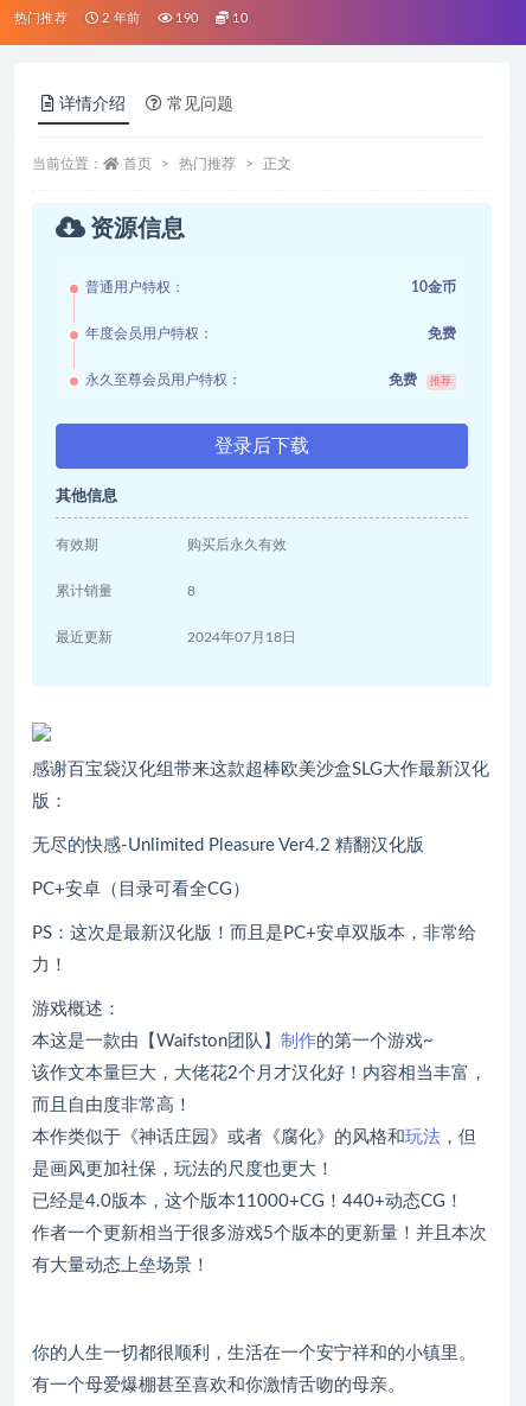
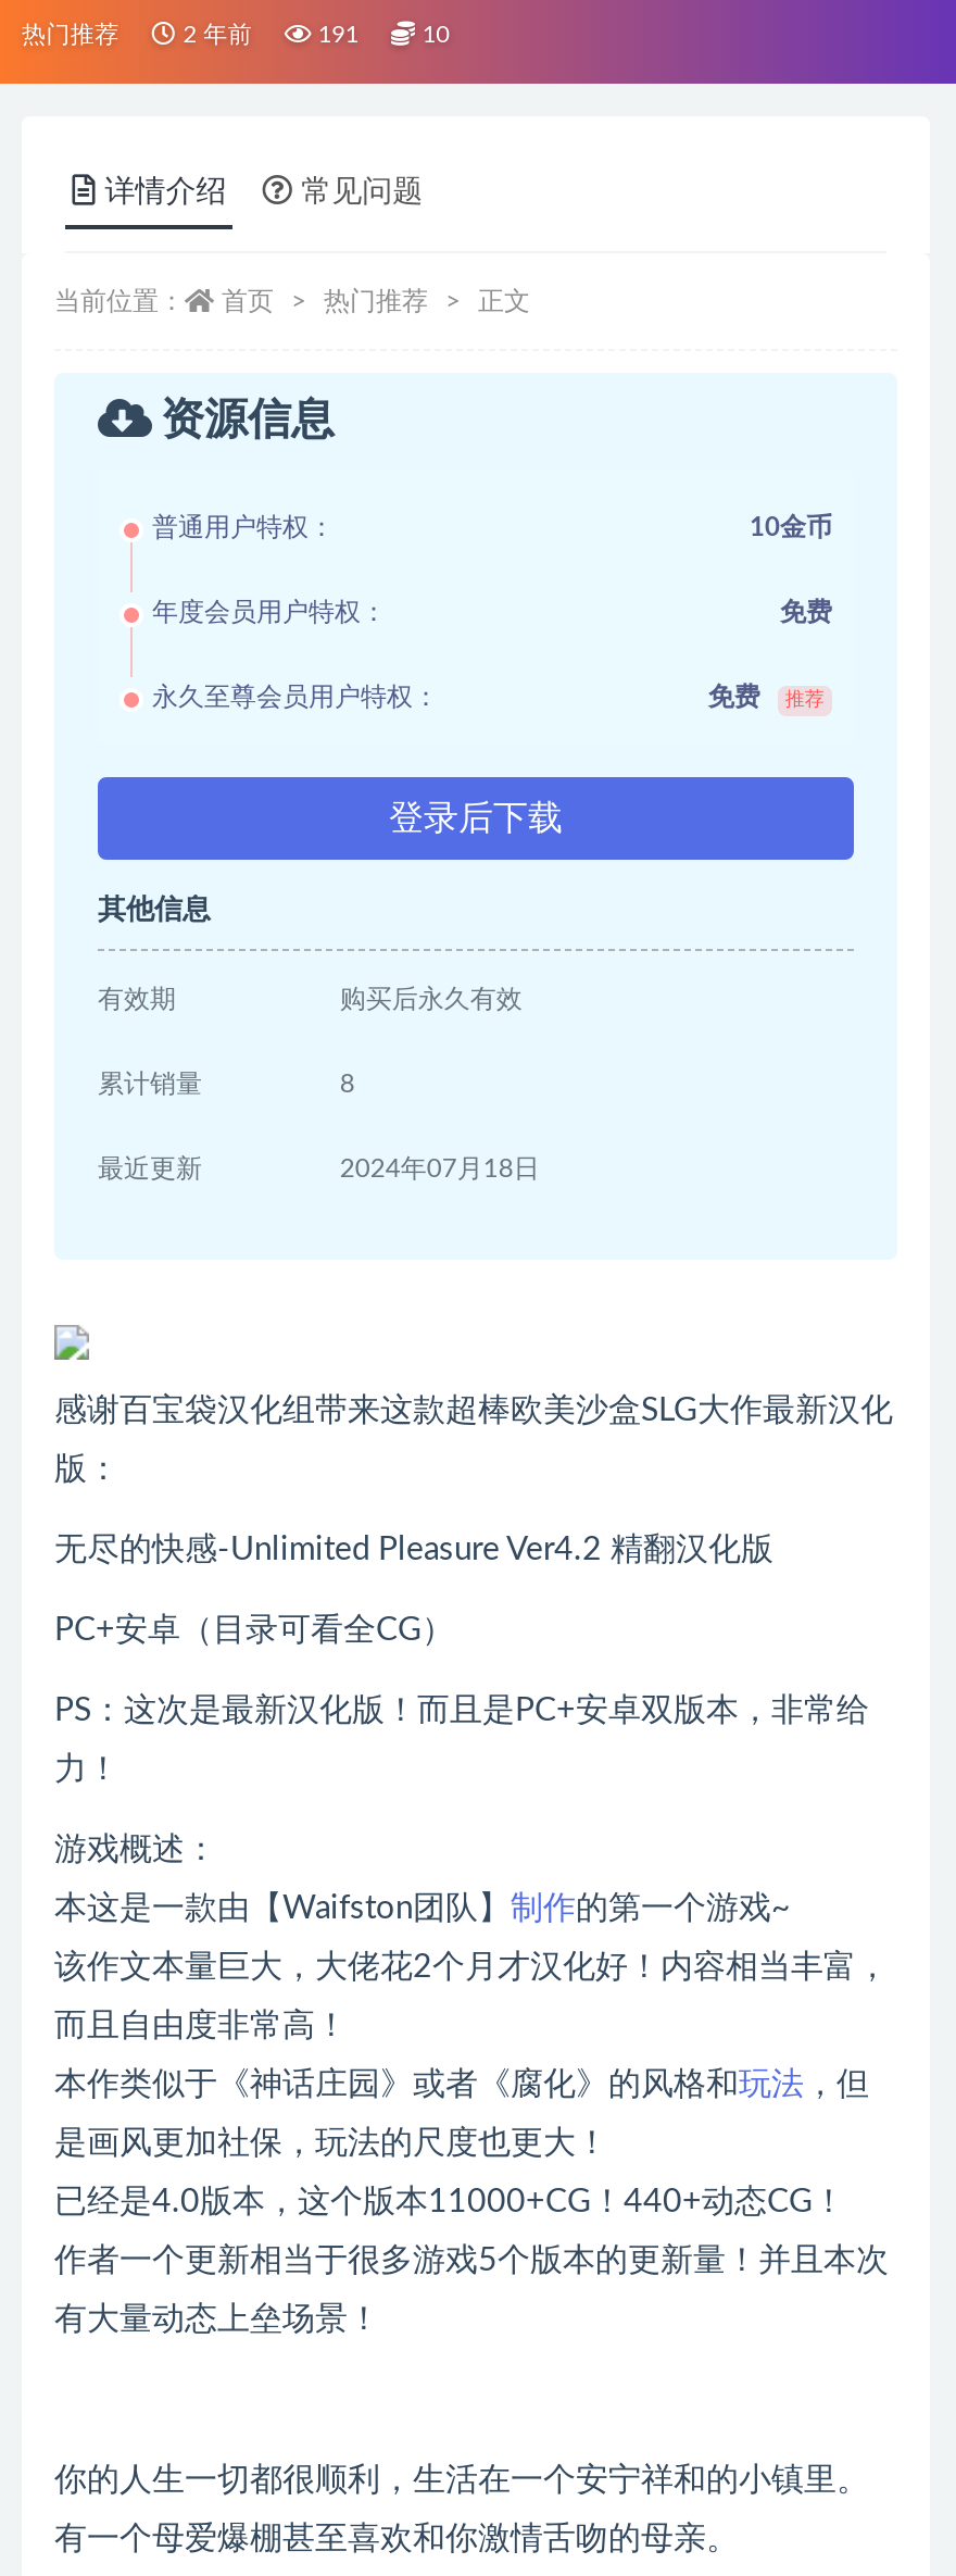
- 190
+ 191
